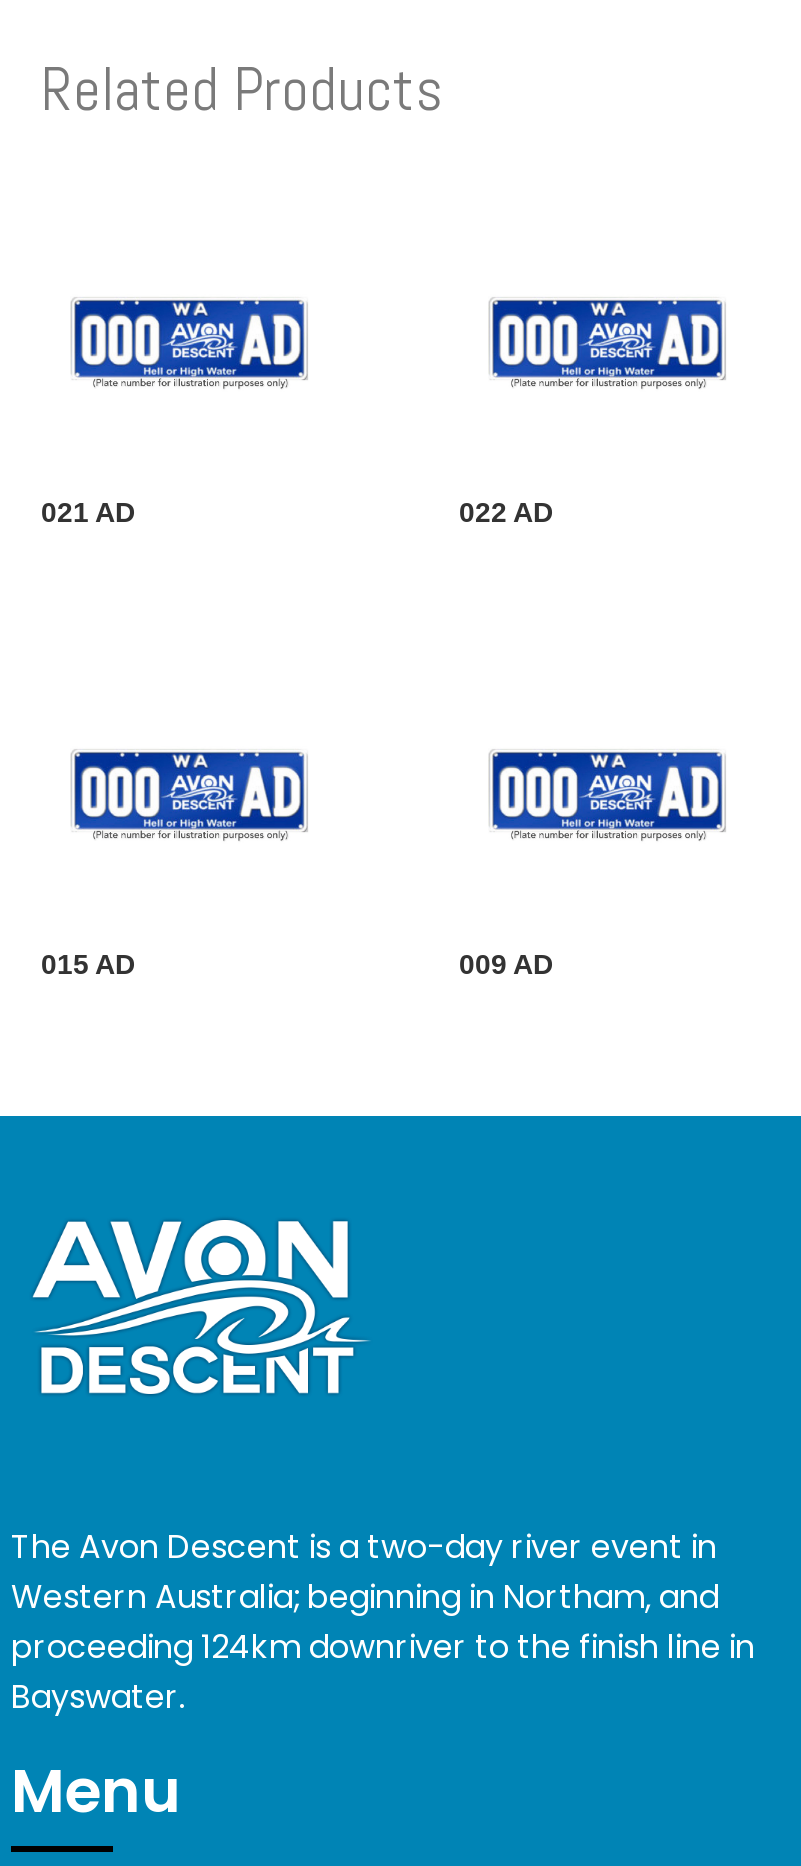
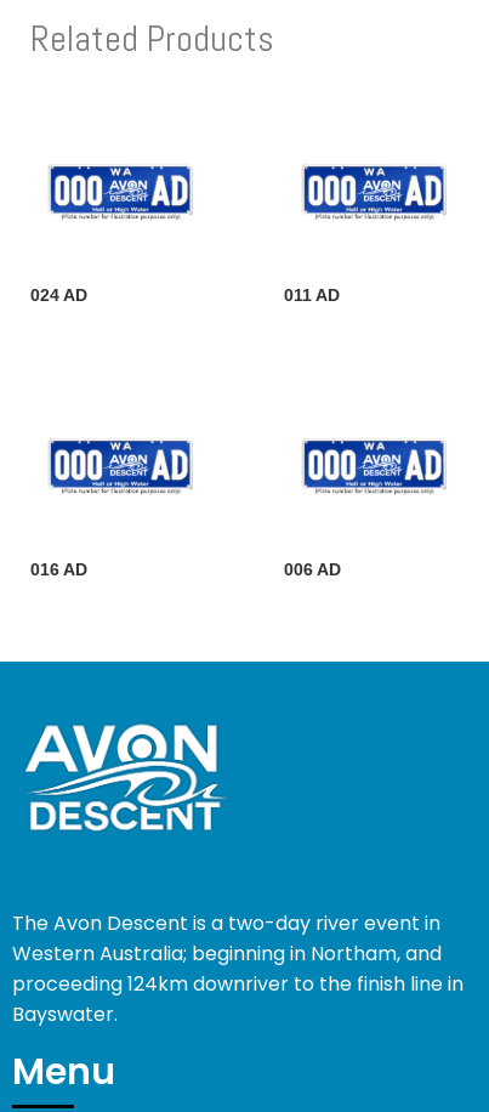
- 021 AD
+ 024 AD

- 022 AD
+ 011 AD

- 015 AD
+ 016 AD

- 009 AD
+ 006 AD
